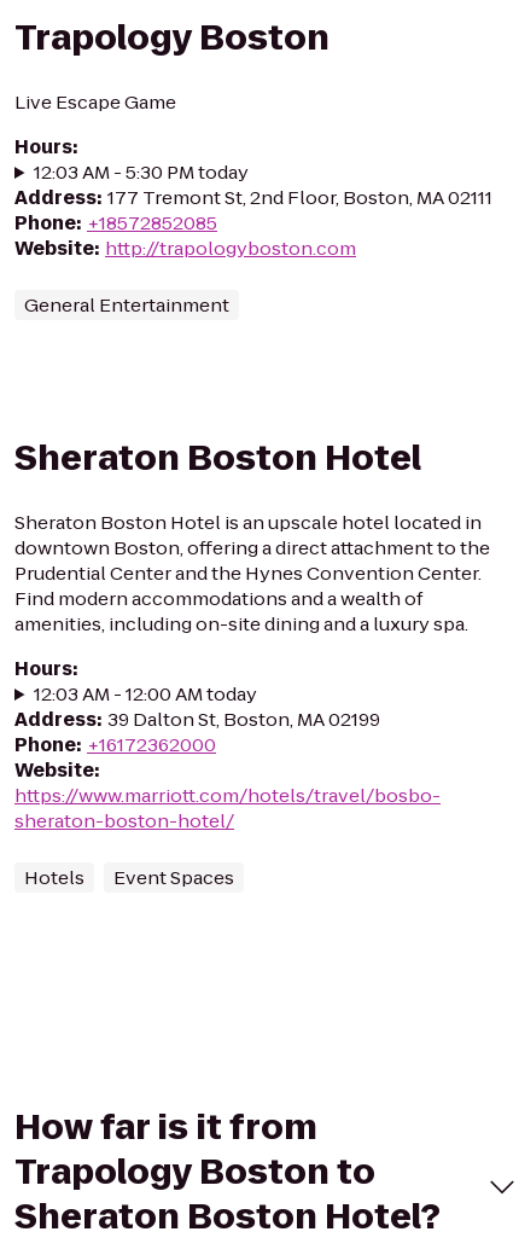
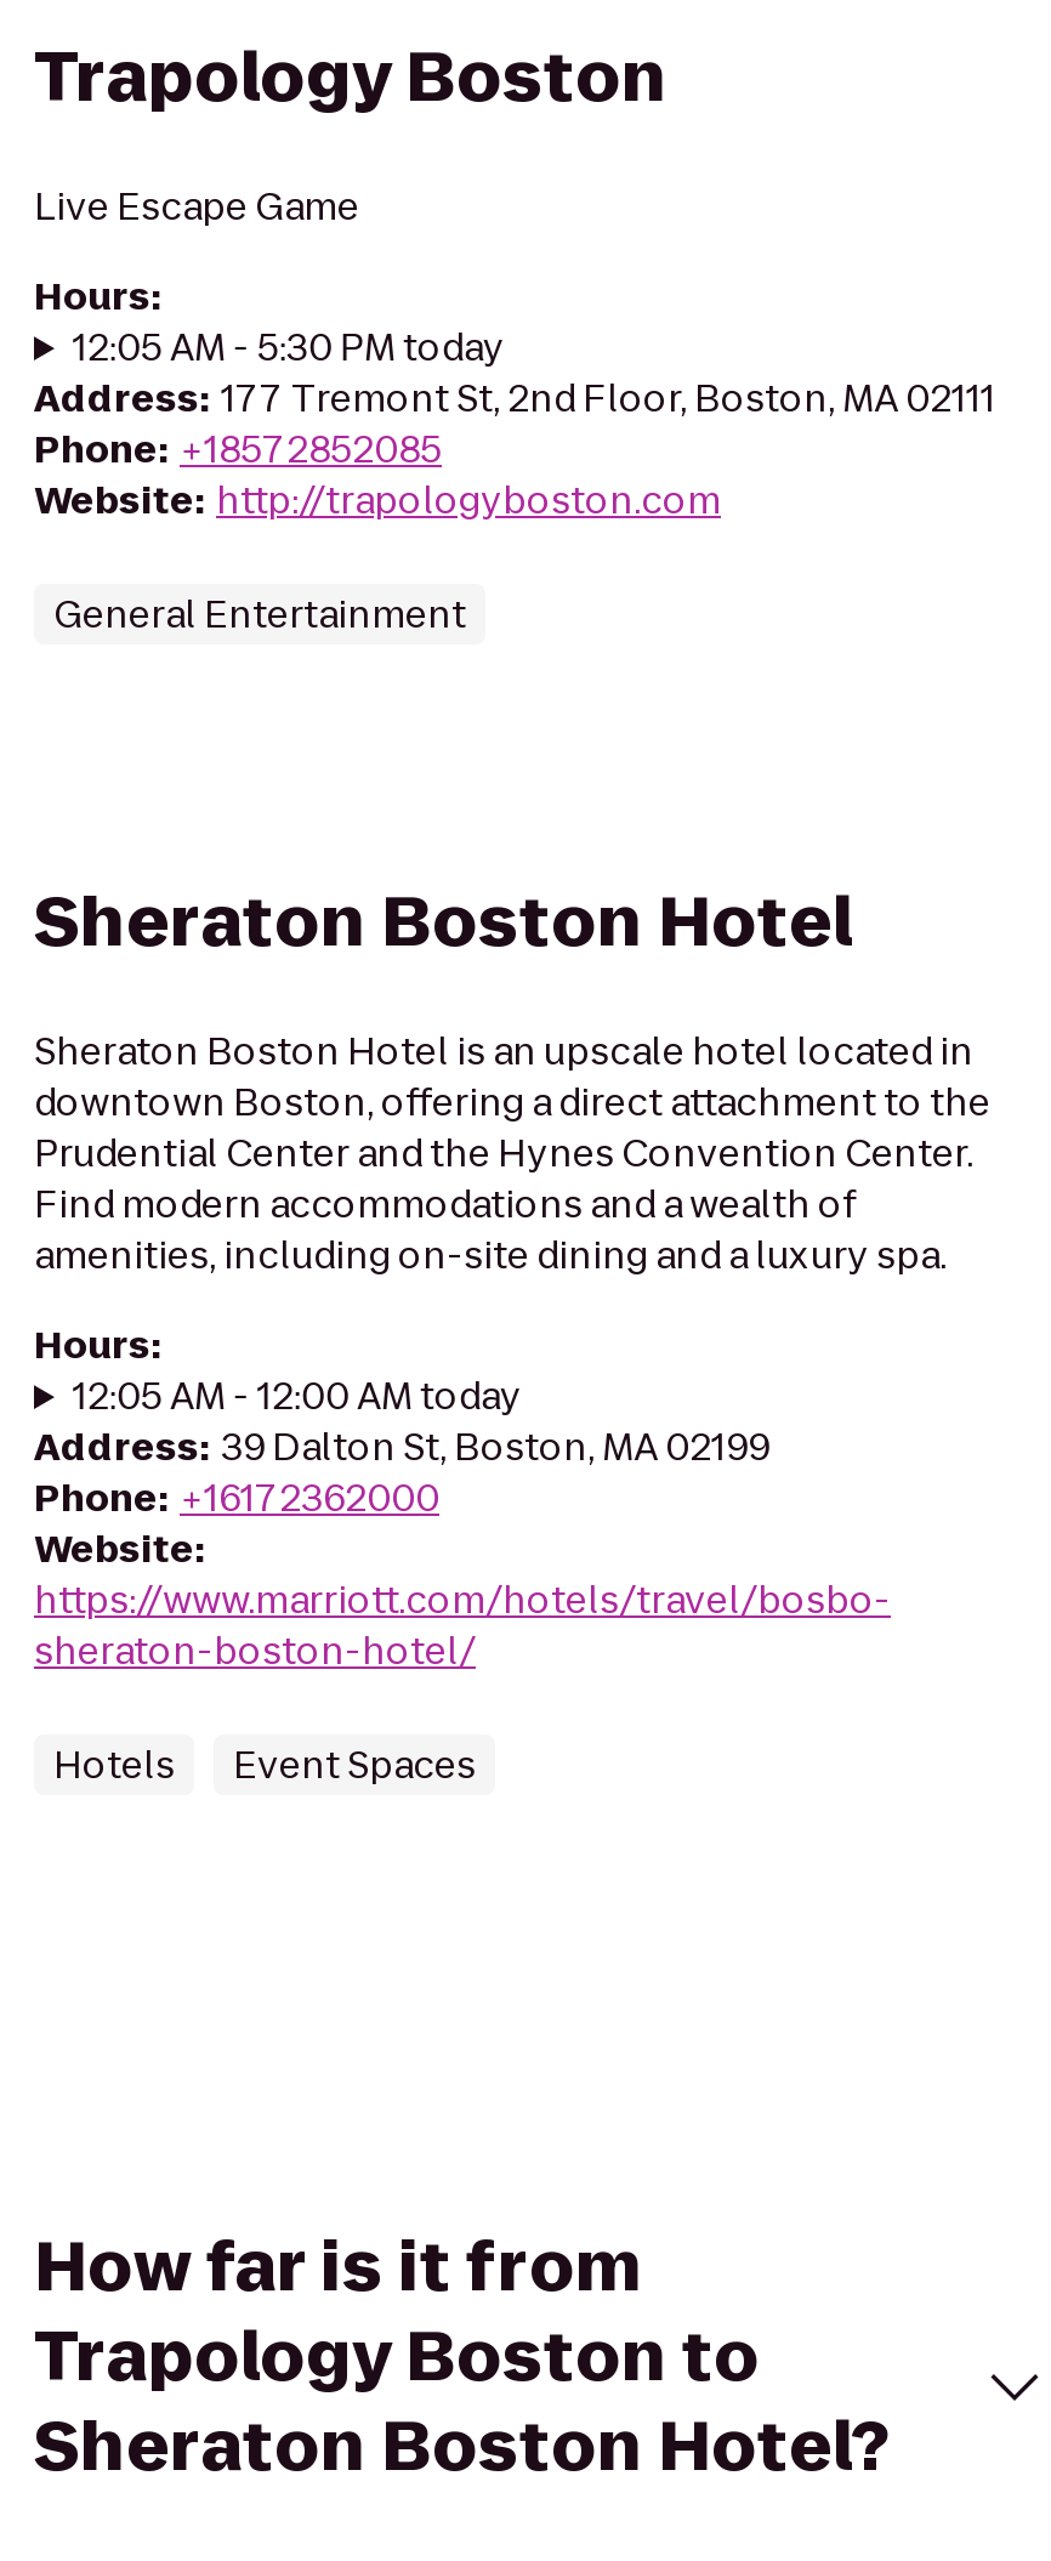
- 12:03 AM - 5:30 PM today
+ 12:05 AM - 5:30 PM today

- 12:03 AM - 12:00 AM today
+ 12:05 AM - 12:00 AM today
